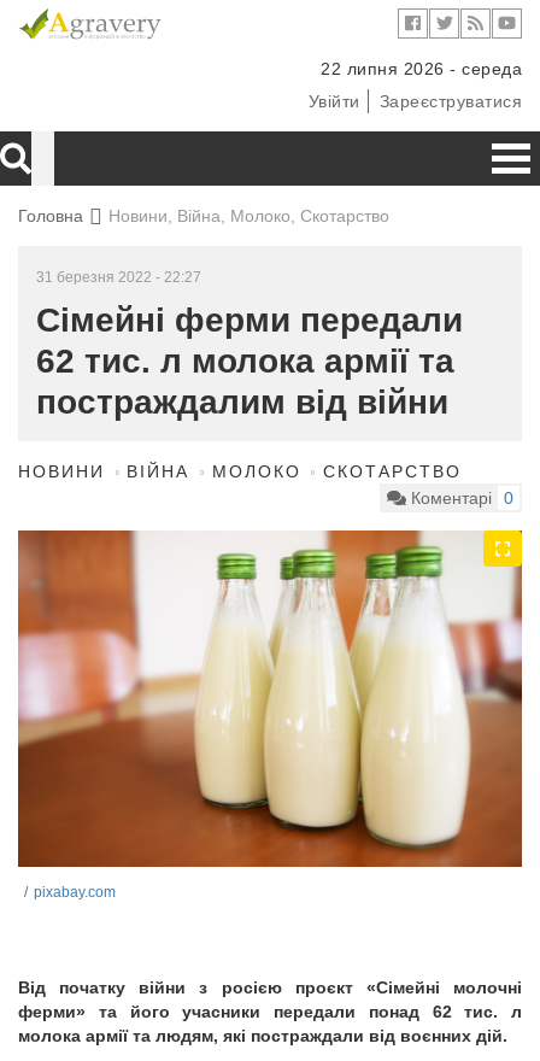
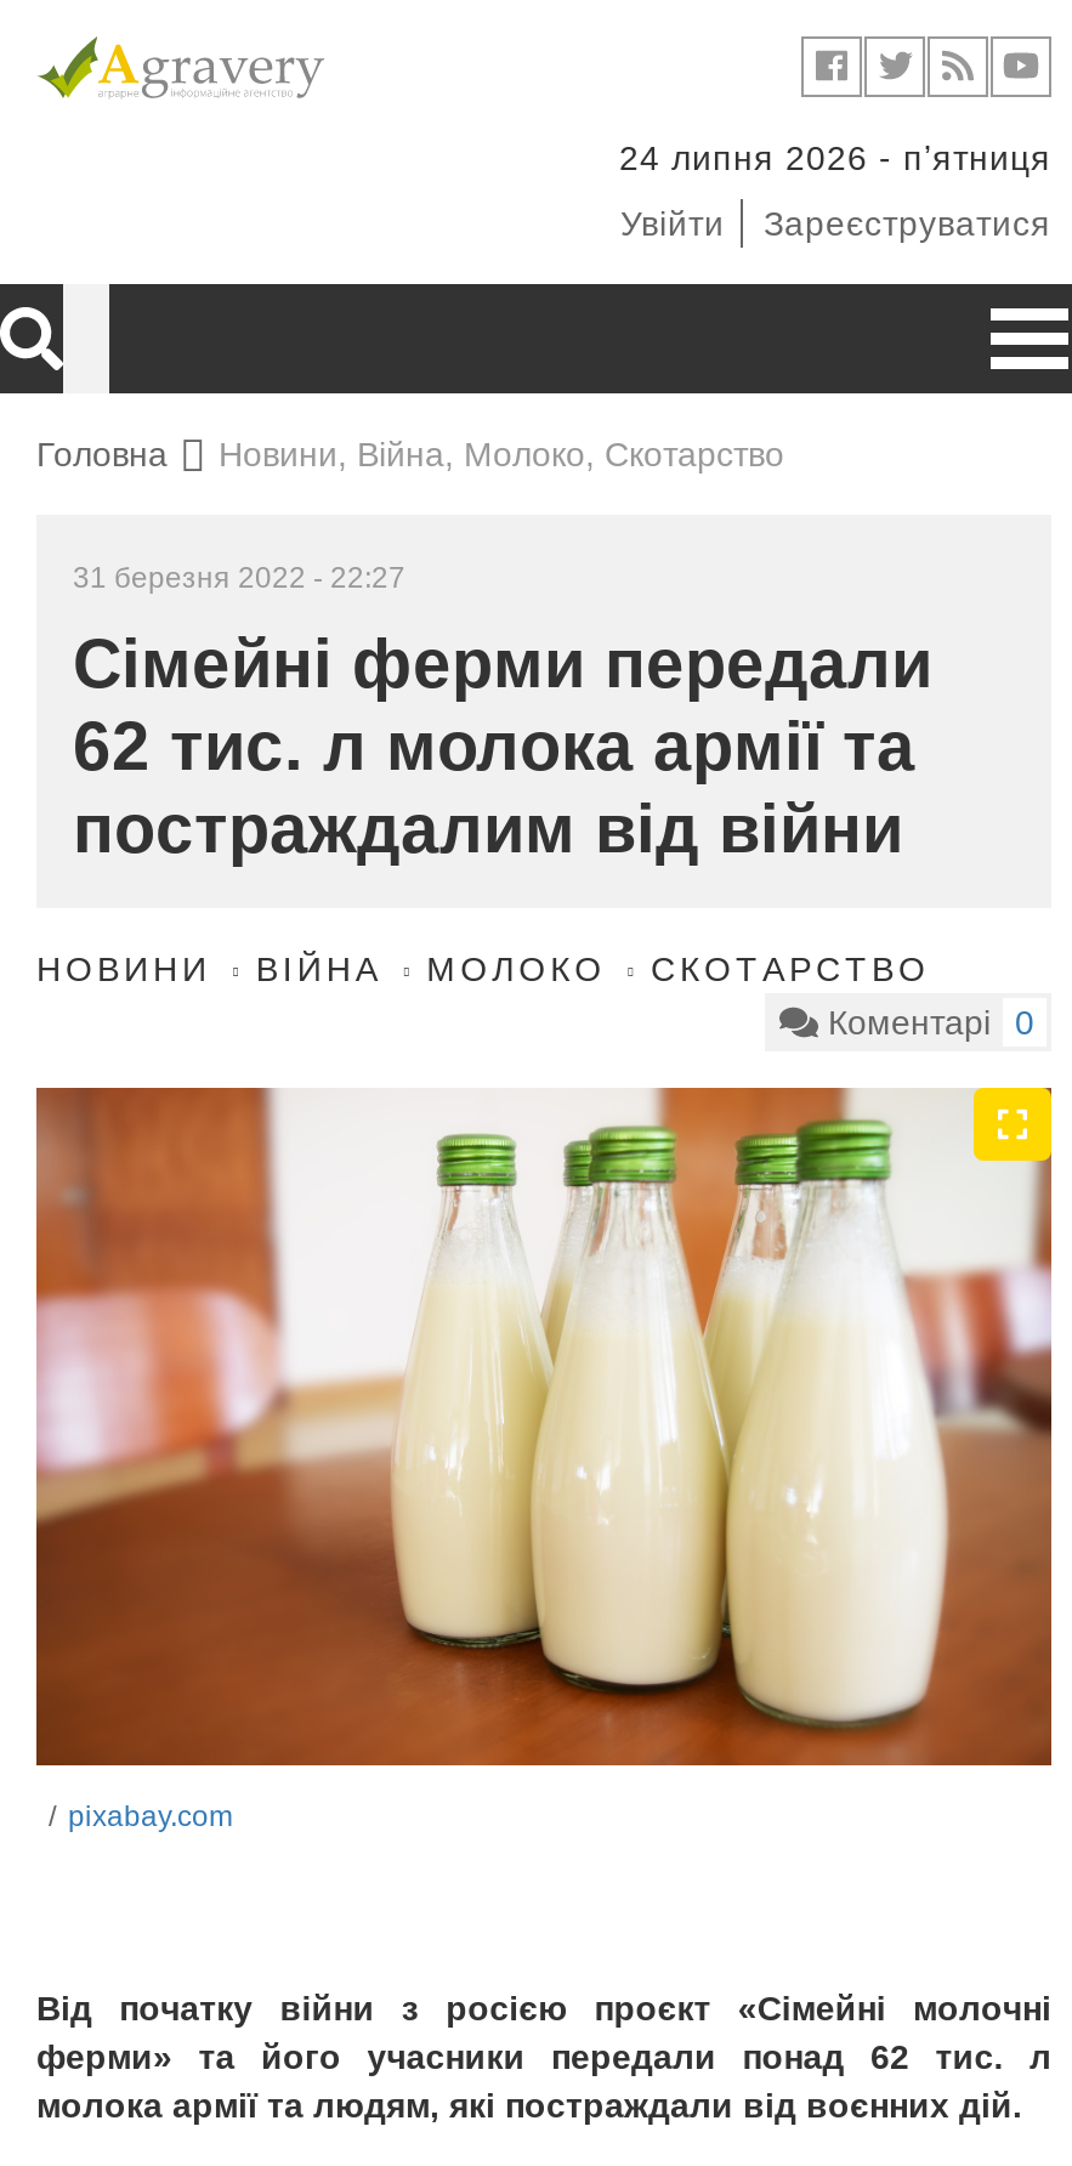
- 22 липня 2026 - середа
+ 24 липня 2026 - пʼятниця
